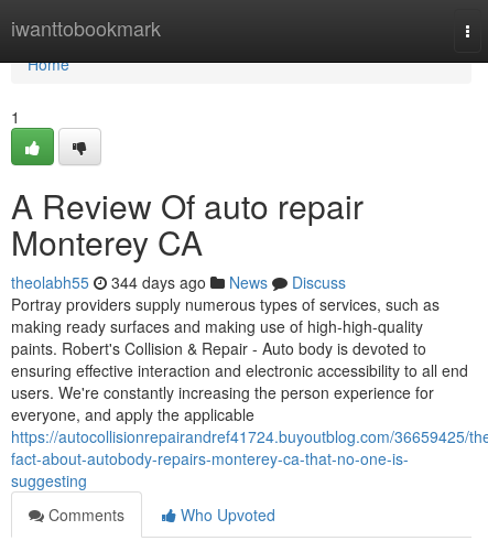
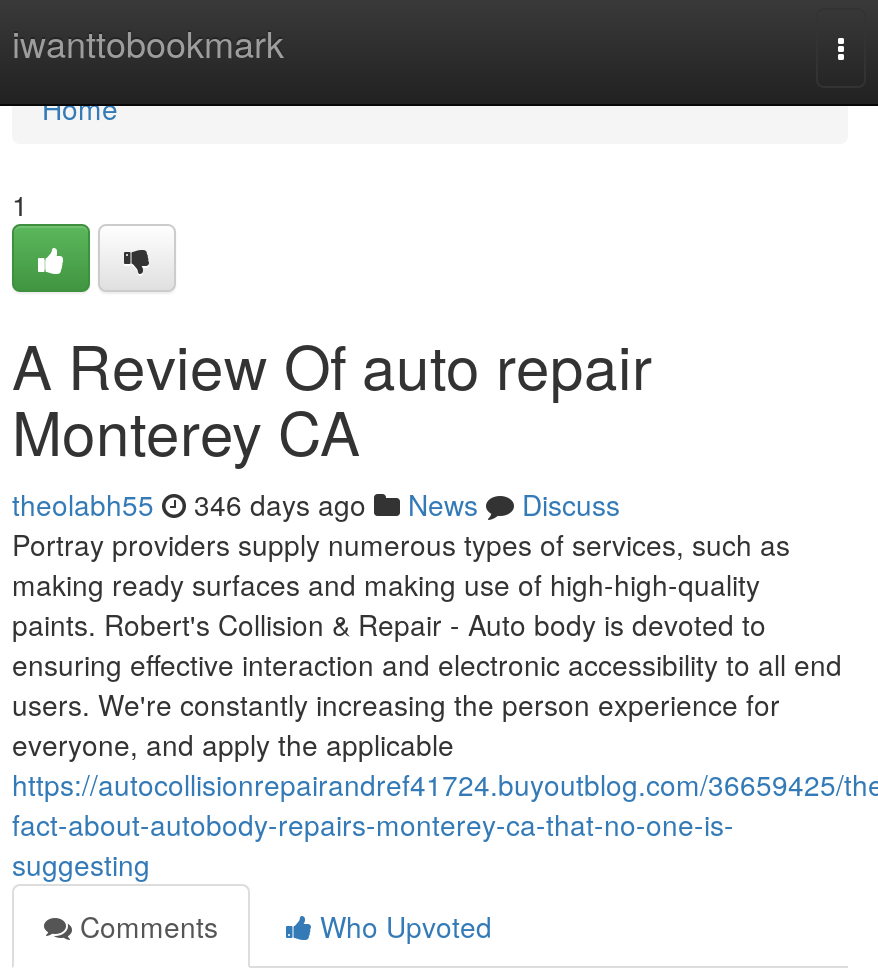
- theolabh55 344 days ago News Discuss
+ theolabh55 346 days ago News Discuss
